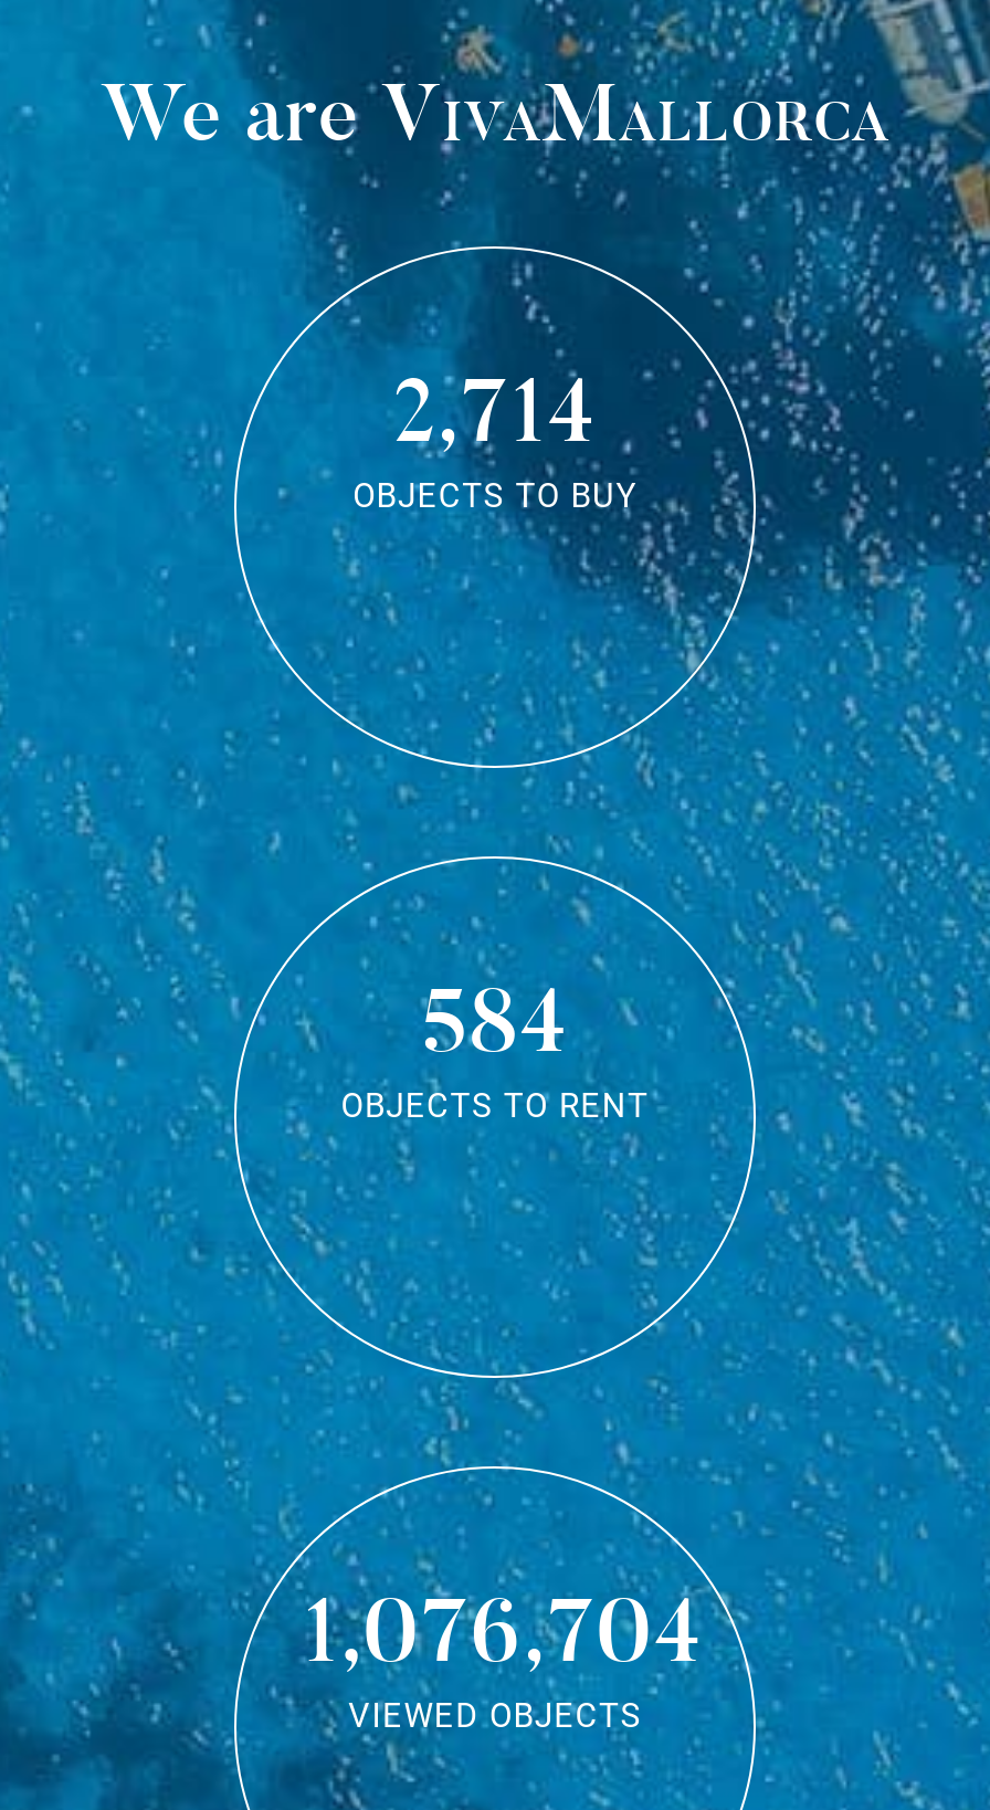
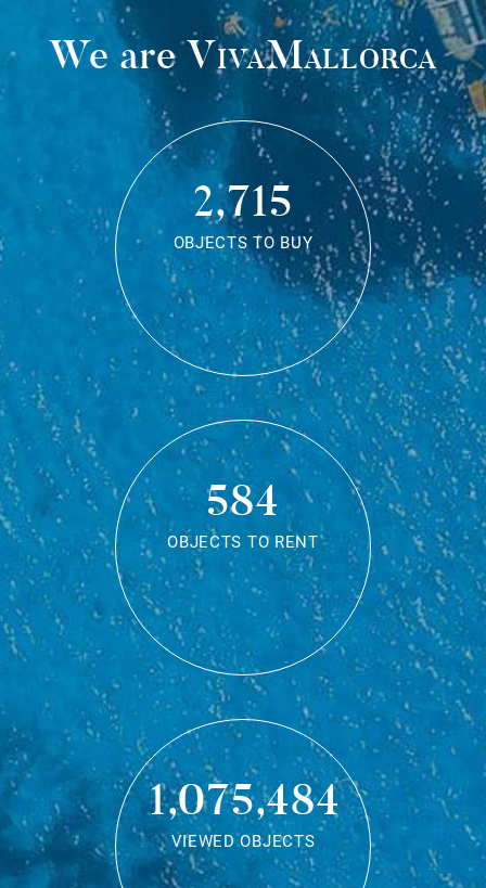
- 2,714
+ 2,715

- 1,076,704
+ 1,075,484
